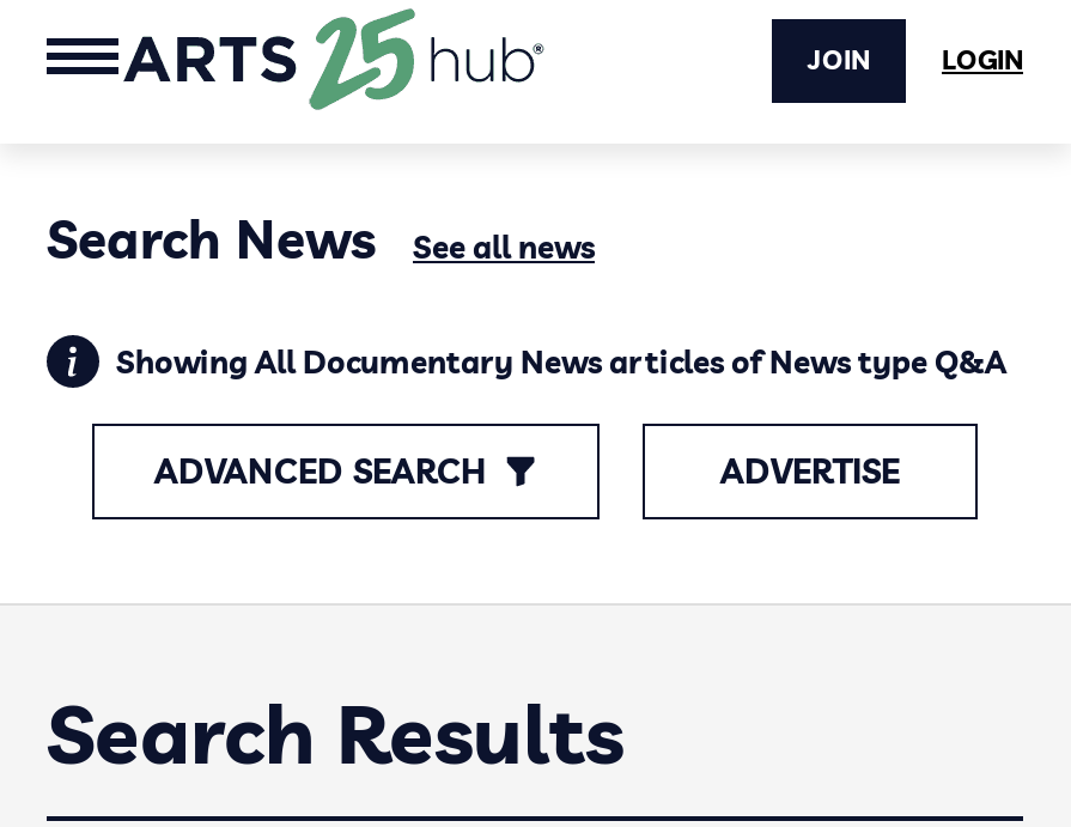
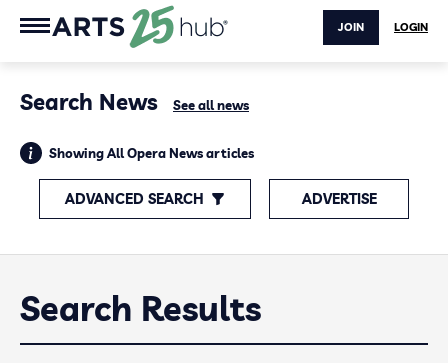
- Showing All Documentary News articles of News type Q&A
+ Showing All Opera News articles
